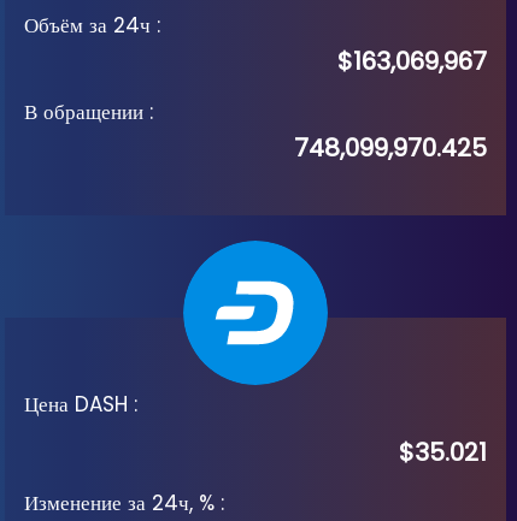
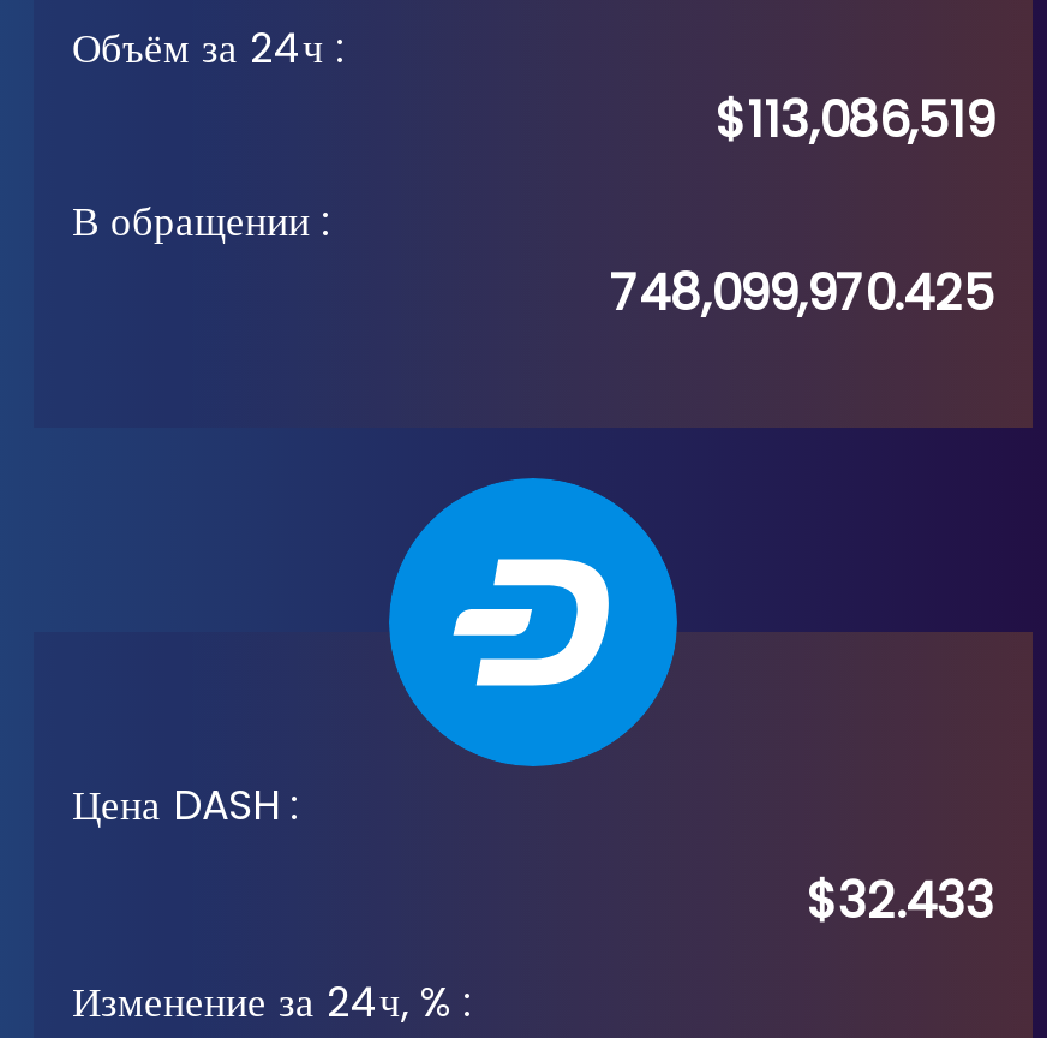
- $163,069,967
+ $113,086,519

- $35.021
+ $32.433
